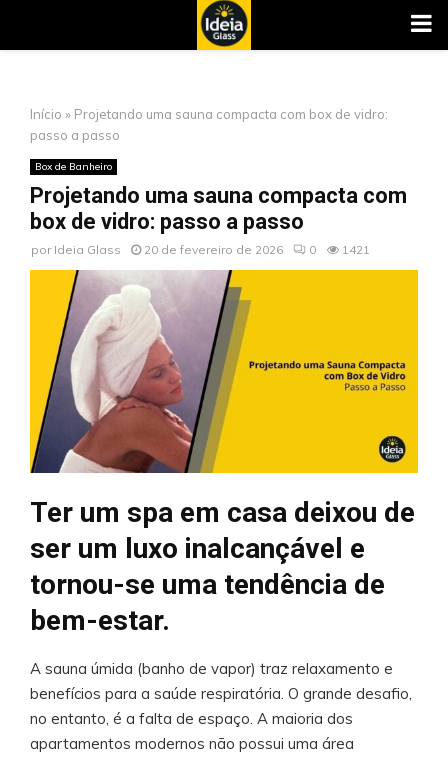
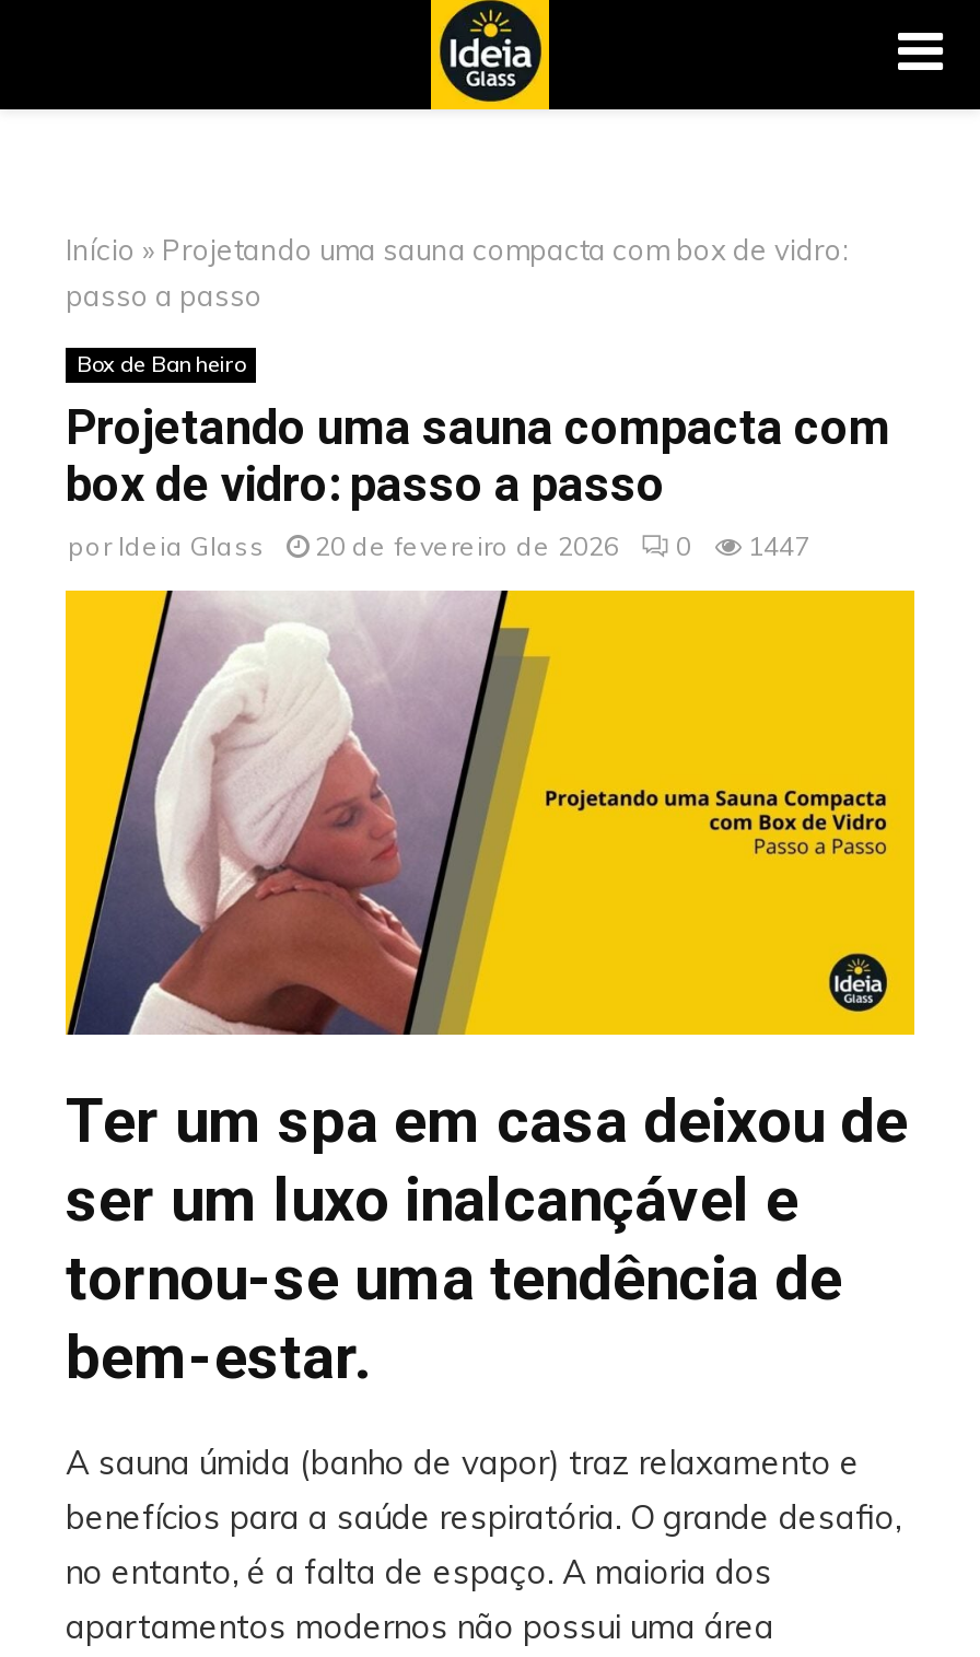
- por Ideia Glass 20 de fevereiro de 2026 0 1421
+ por Ideia Glass 20 de fevereiro de 2026 0 1447
